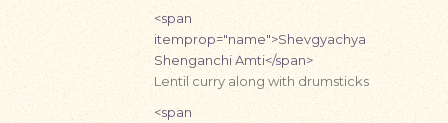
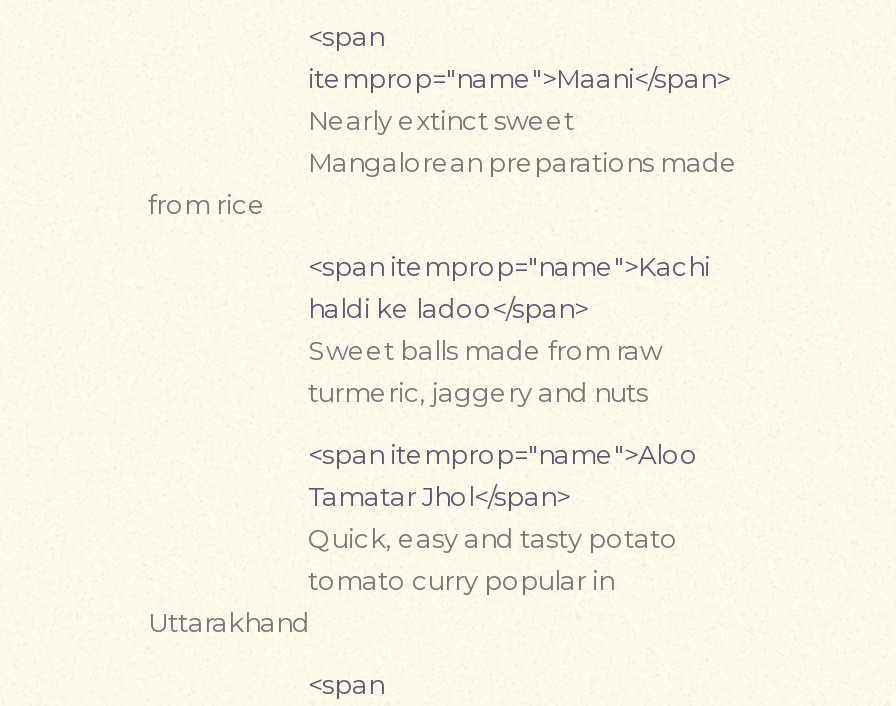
- itemprop="name">Shevgyachya
- Shenganchi Amti</span>
- Lentil curry along with drumsticks
+ itemprop="name">Maani</span>
+ Nearly extinct sweet
+ Mangalorean preparations made
+ from rice
+ <span itemprop="name">Kachi
+ haldi ke ladoo</span>
+ Sweet balls made from raw
+ turmeric, jaggery and nuts
+ <span itemprop="name">Aloo
+ Tamatar Jhol</span>
+ Quick, easy and tasty potato
+ tomato curry popular in
+ Uttarakhand
